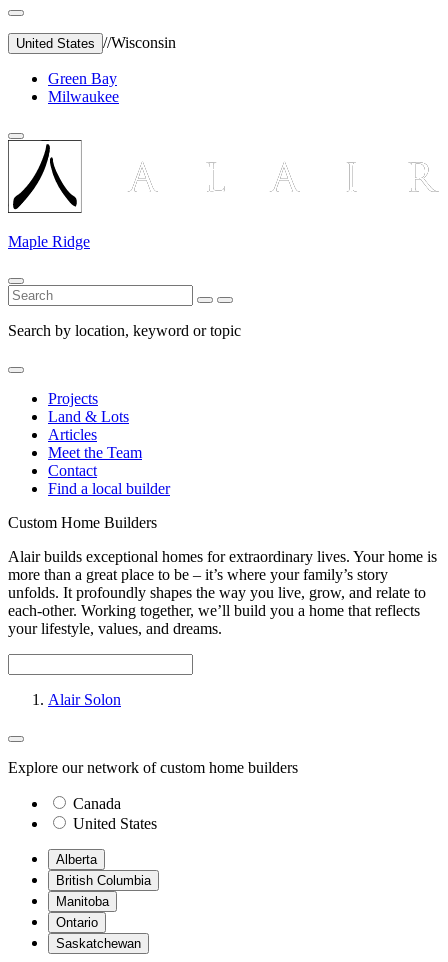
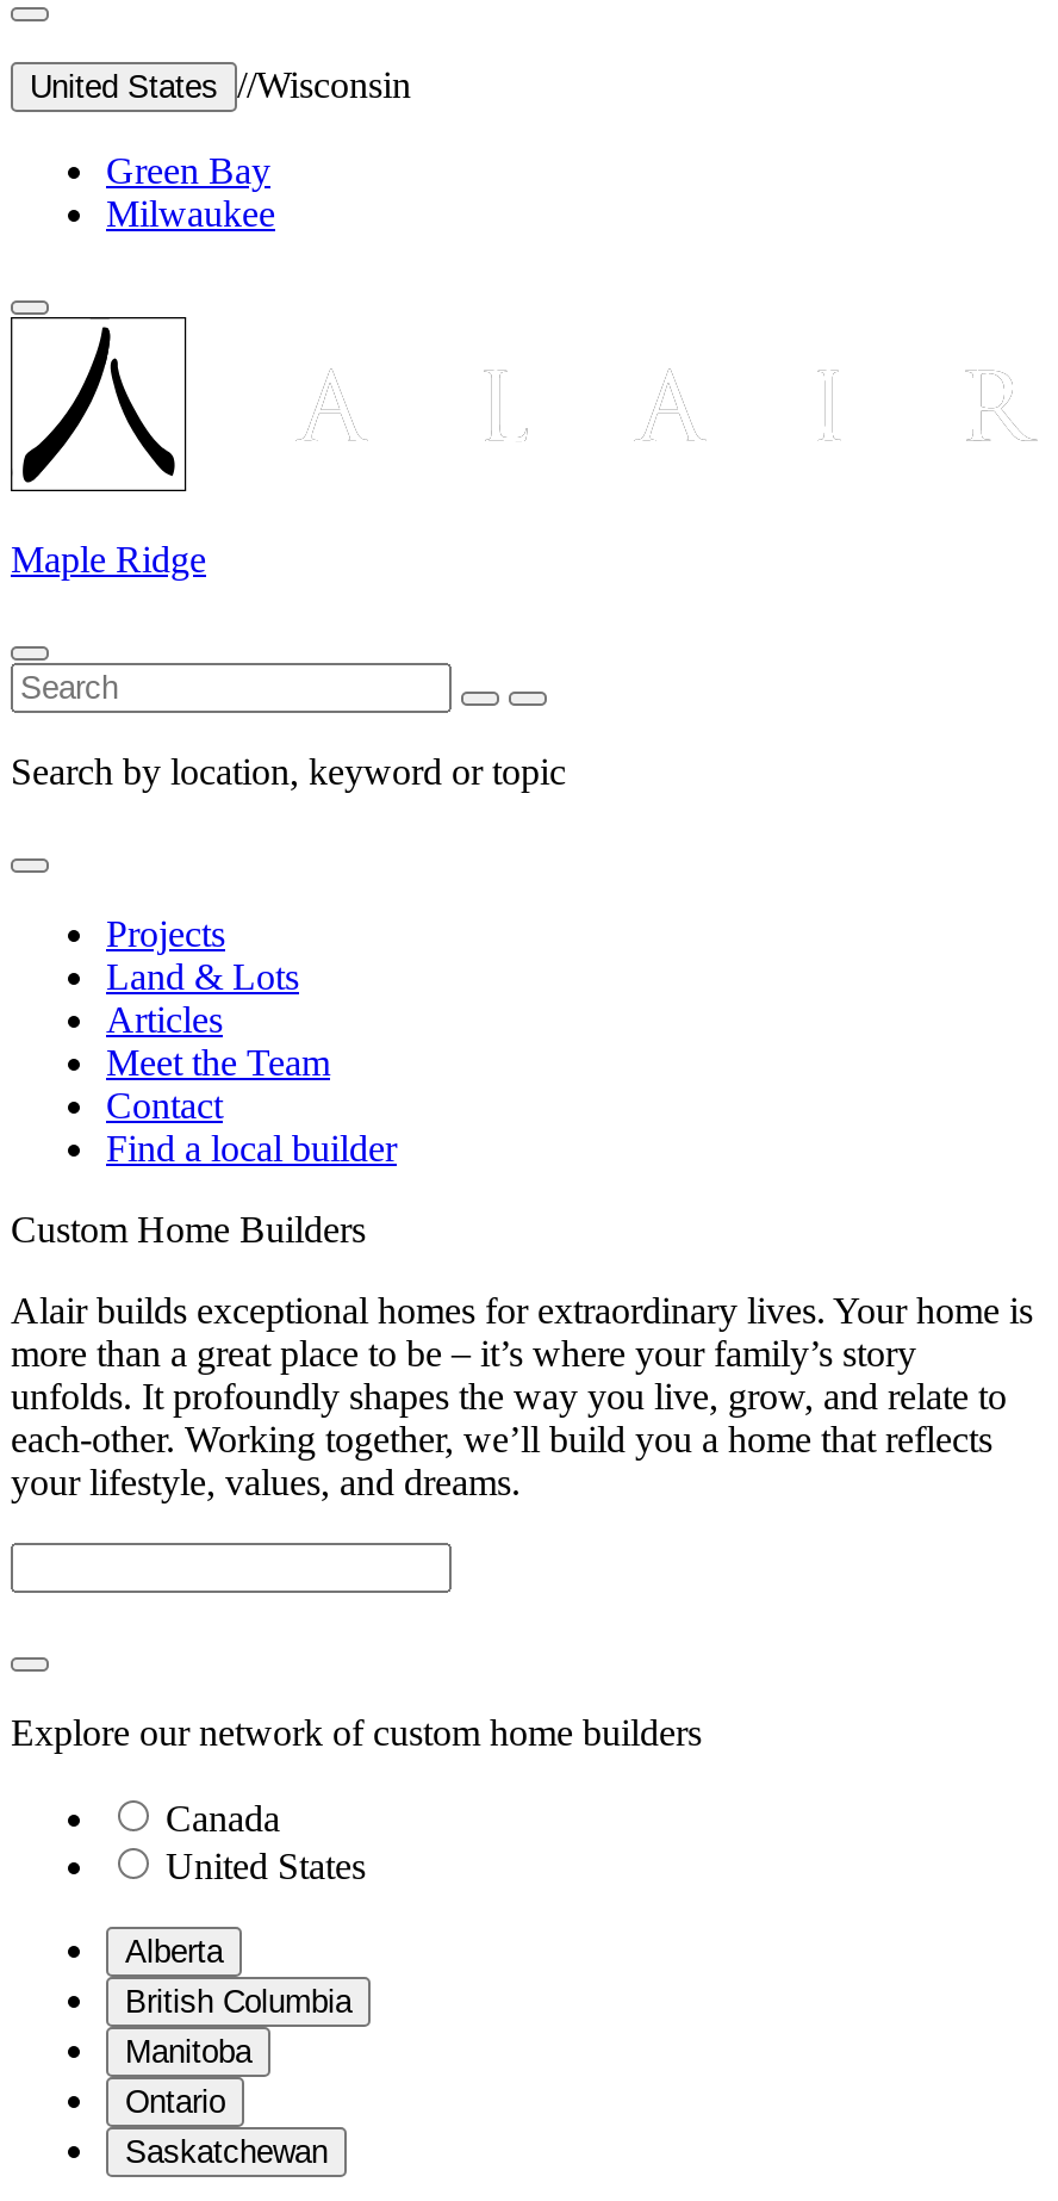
- Alair Solon
